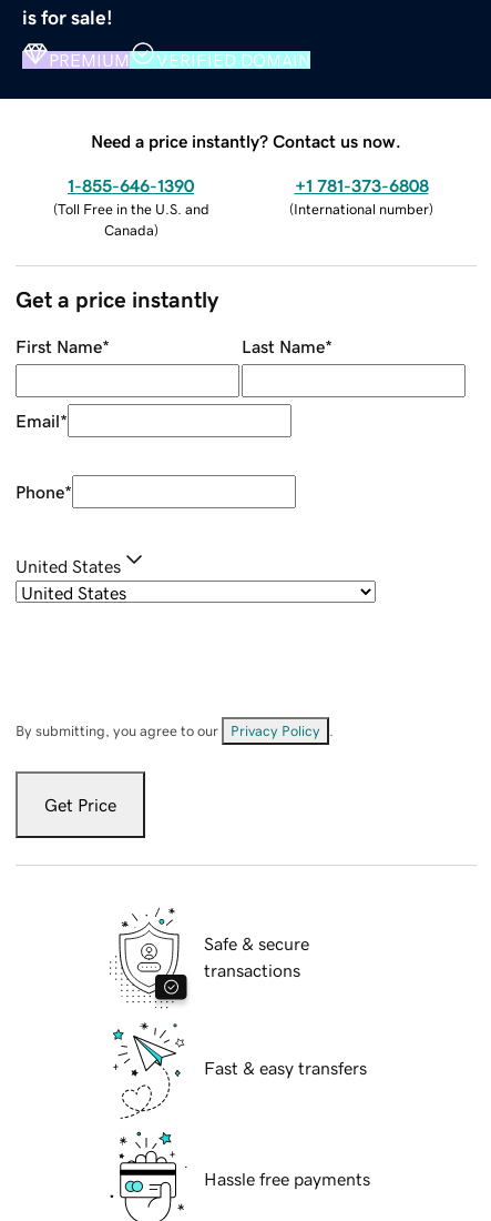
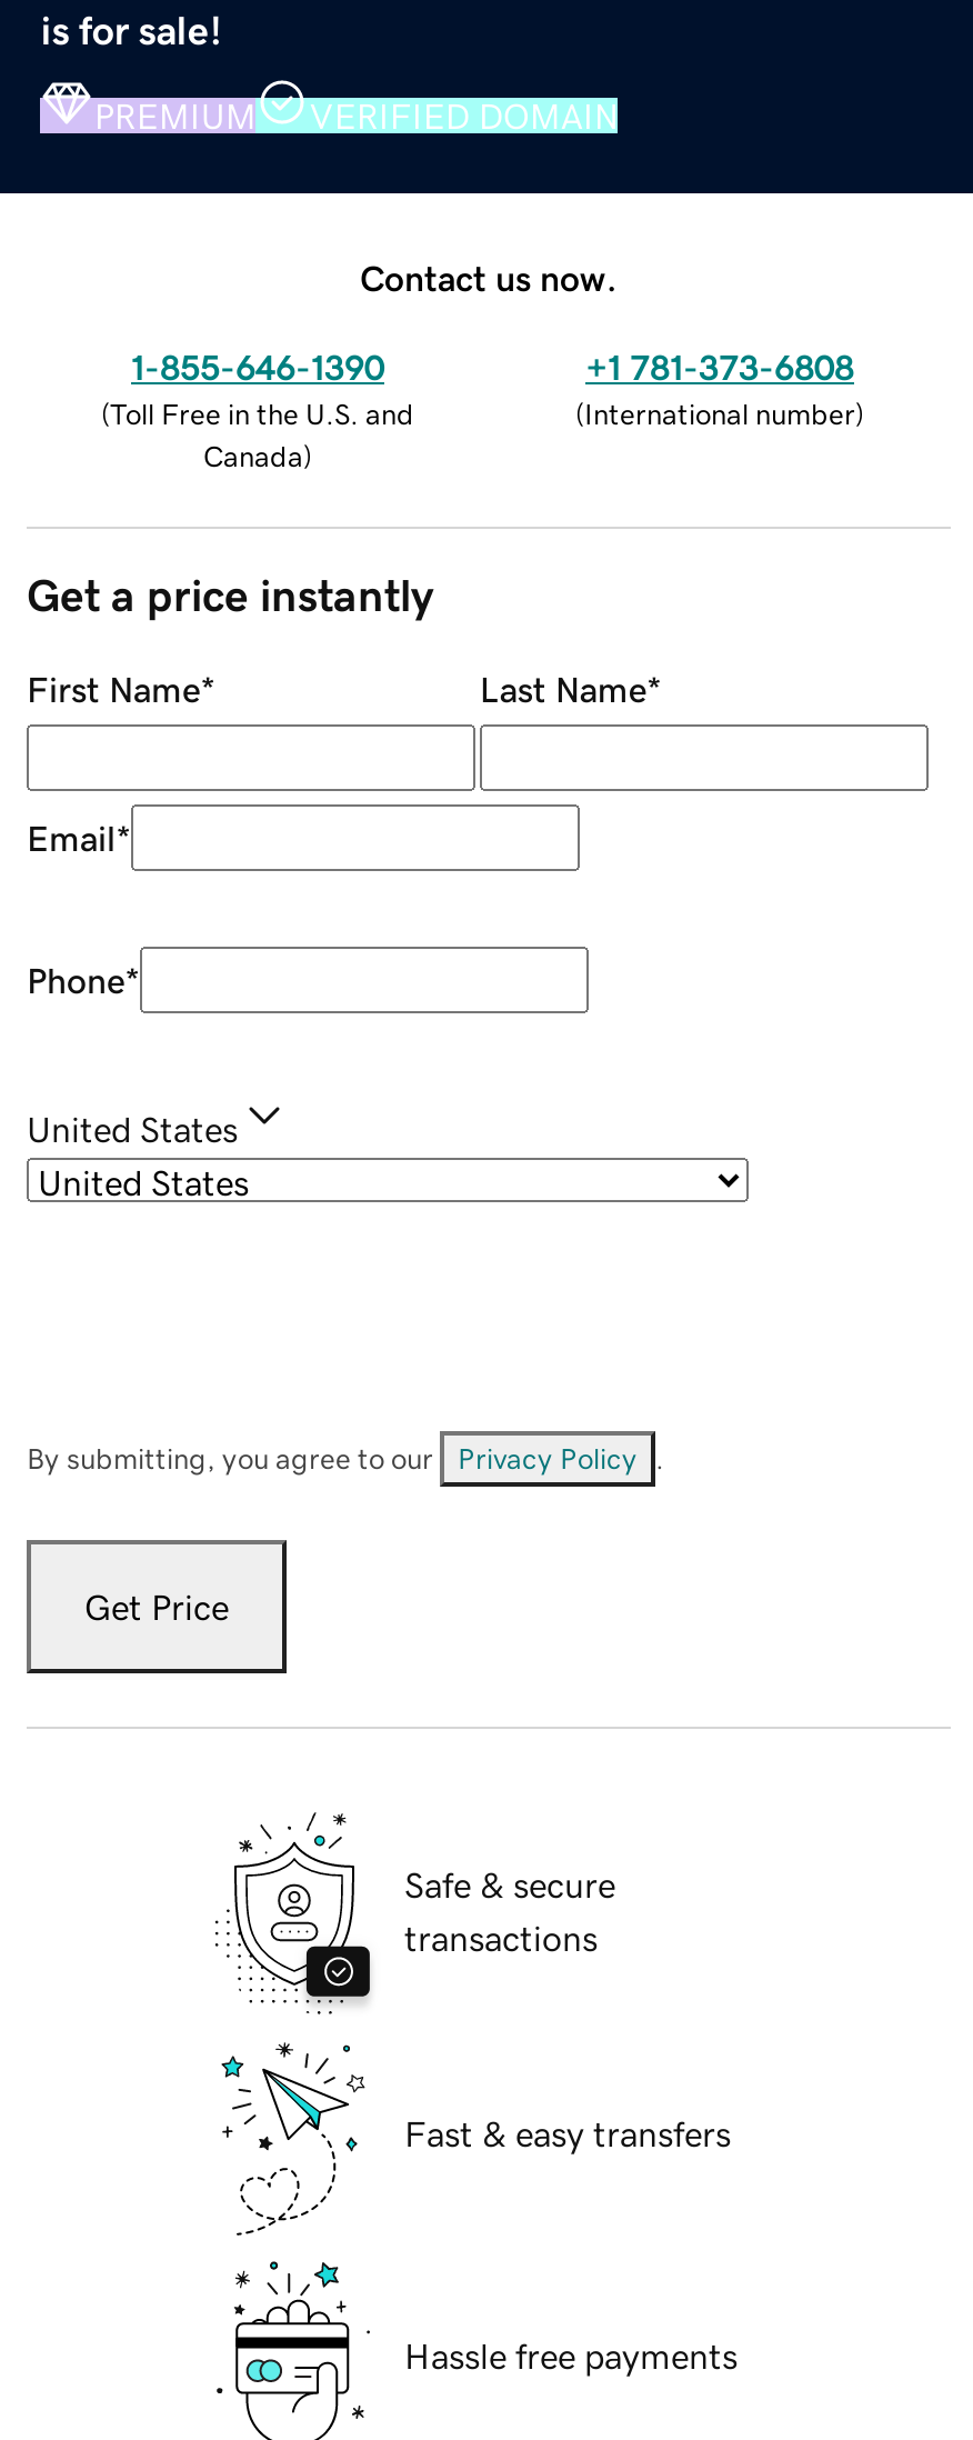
- Need a price instantly? Contact us now.
+ Contact us now.
